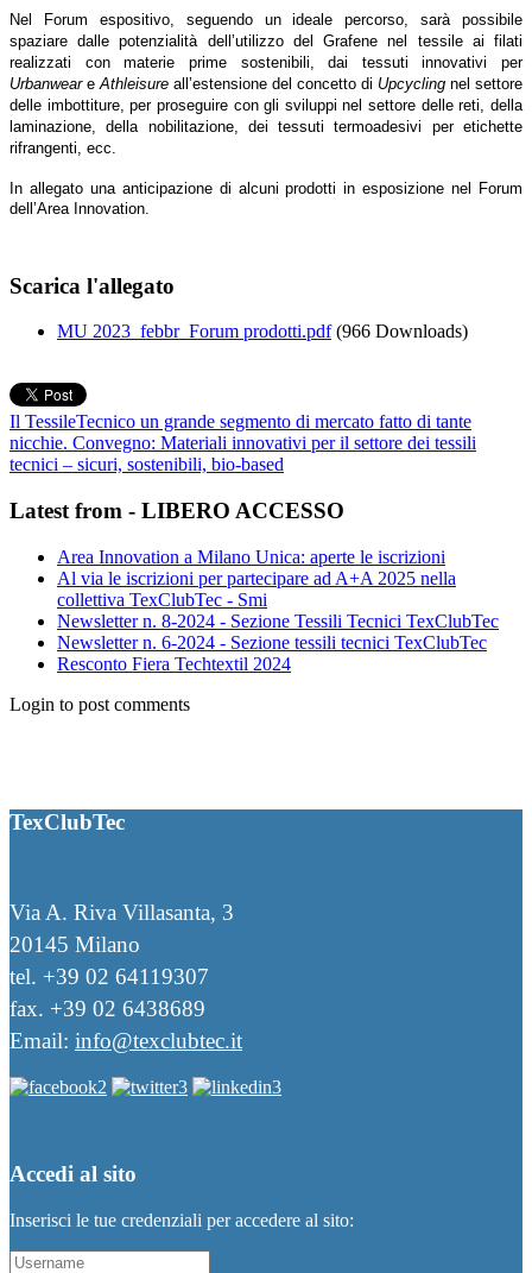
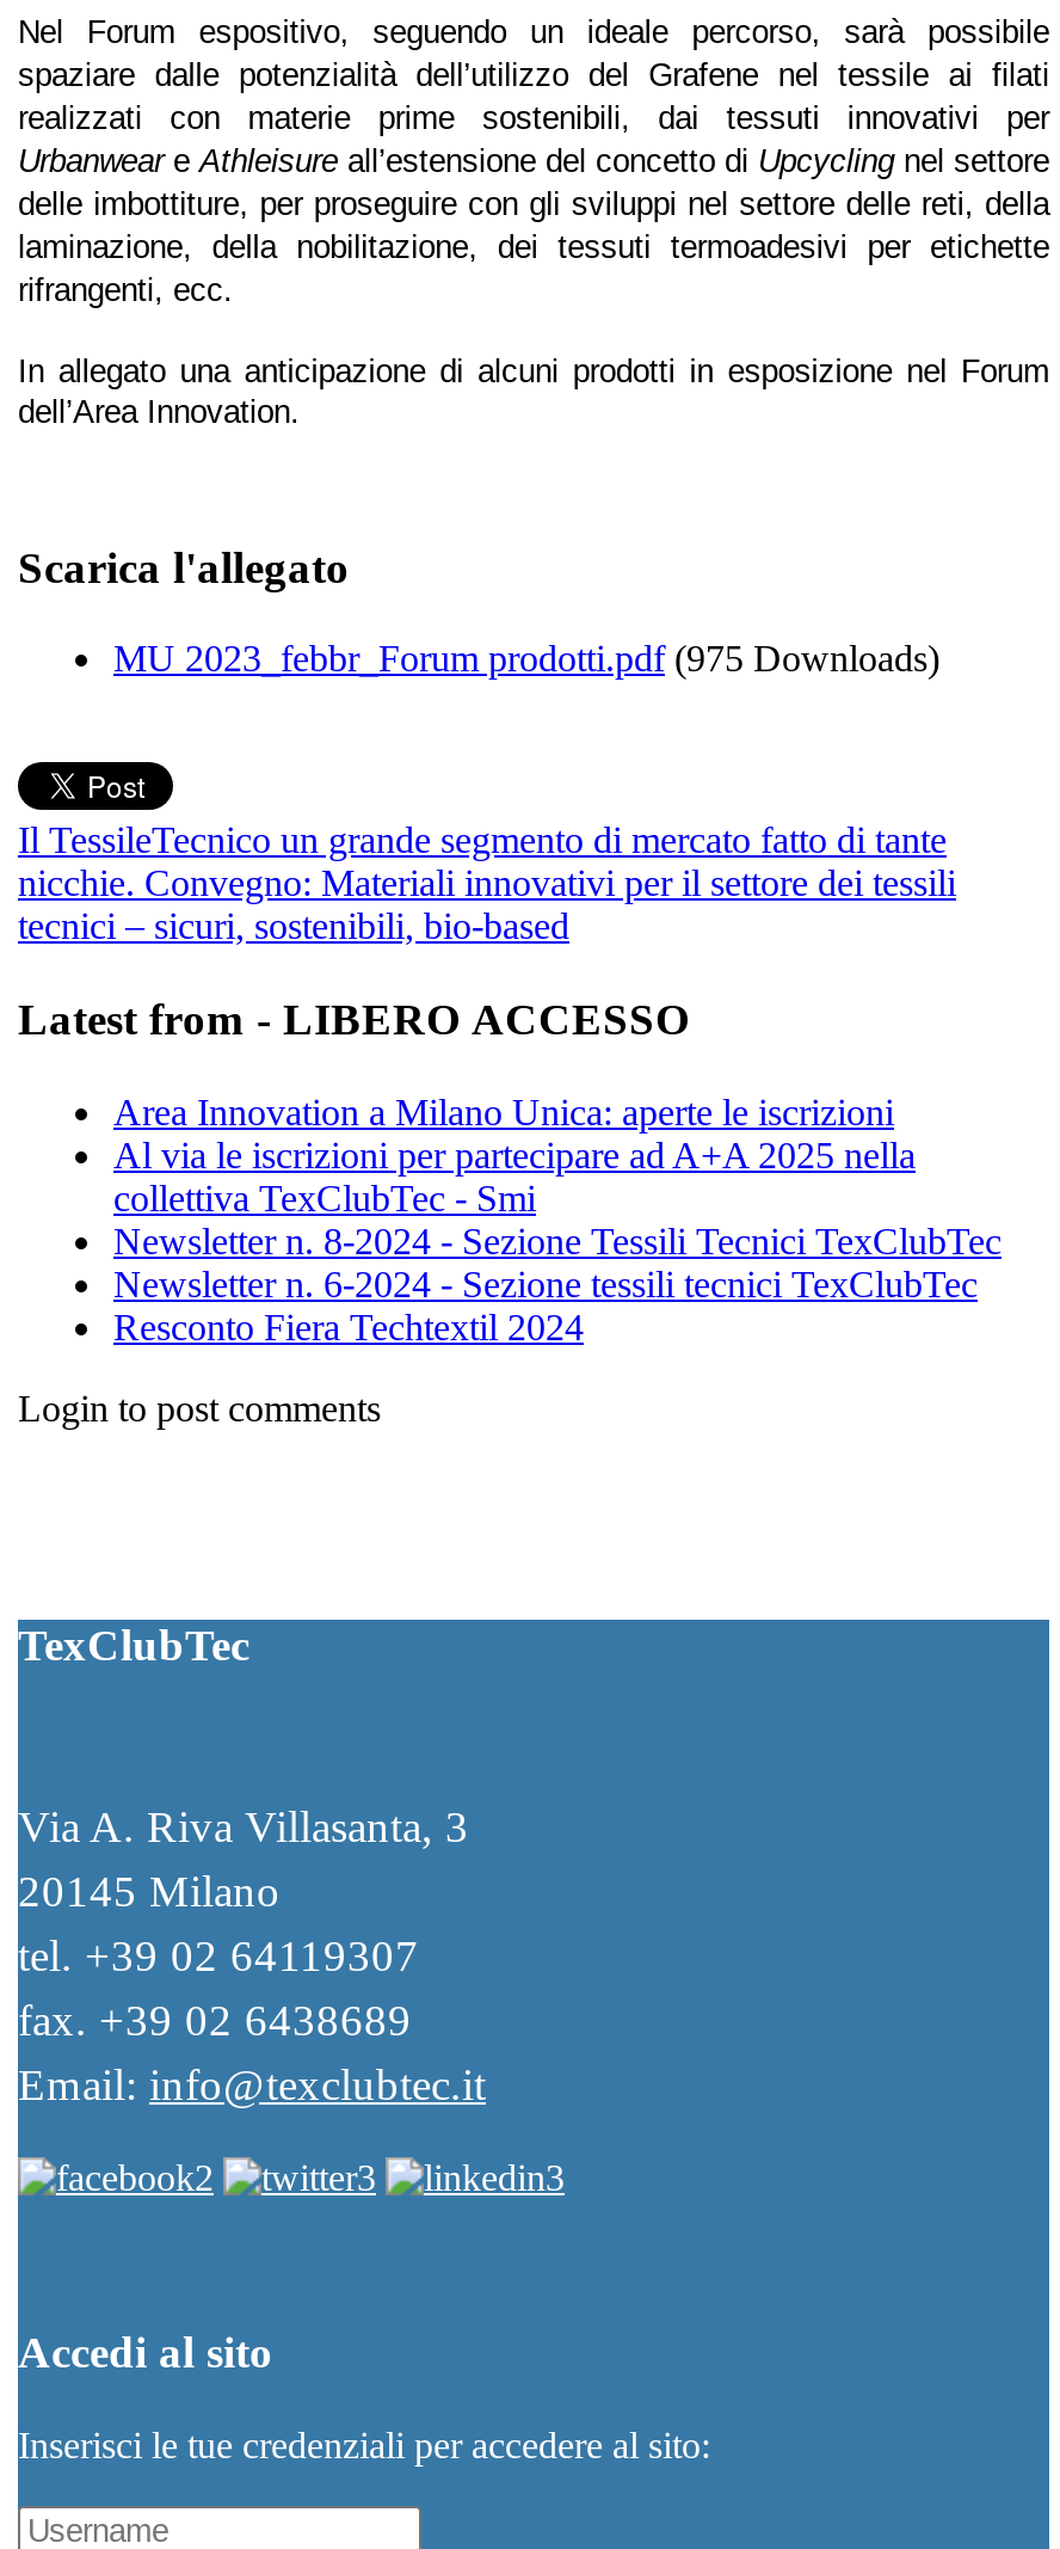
- MU 2023_febbr_Forum prodotti.pdf (966 Downloads)
+ MU 2023_febbr_Forum prodotti.pdf (975 Downloads)
